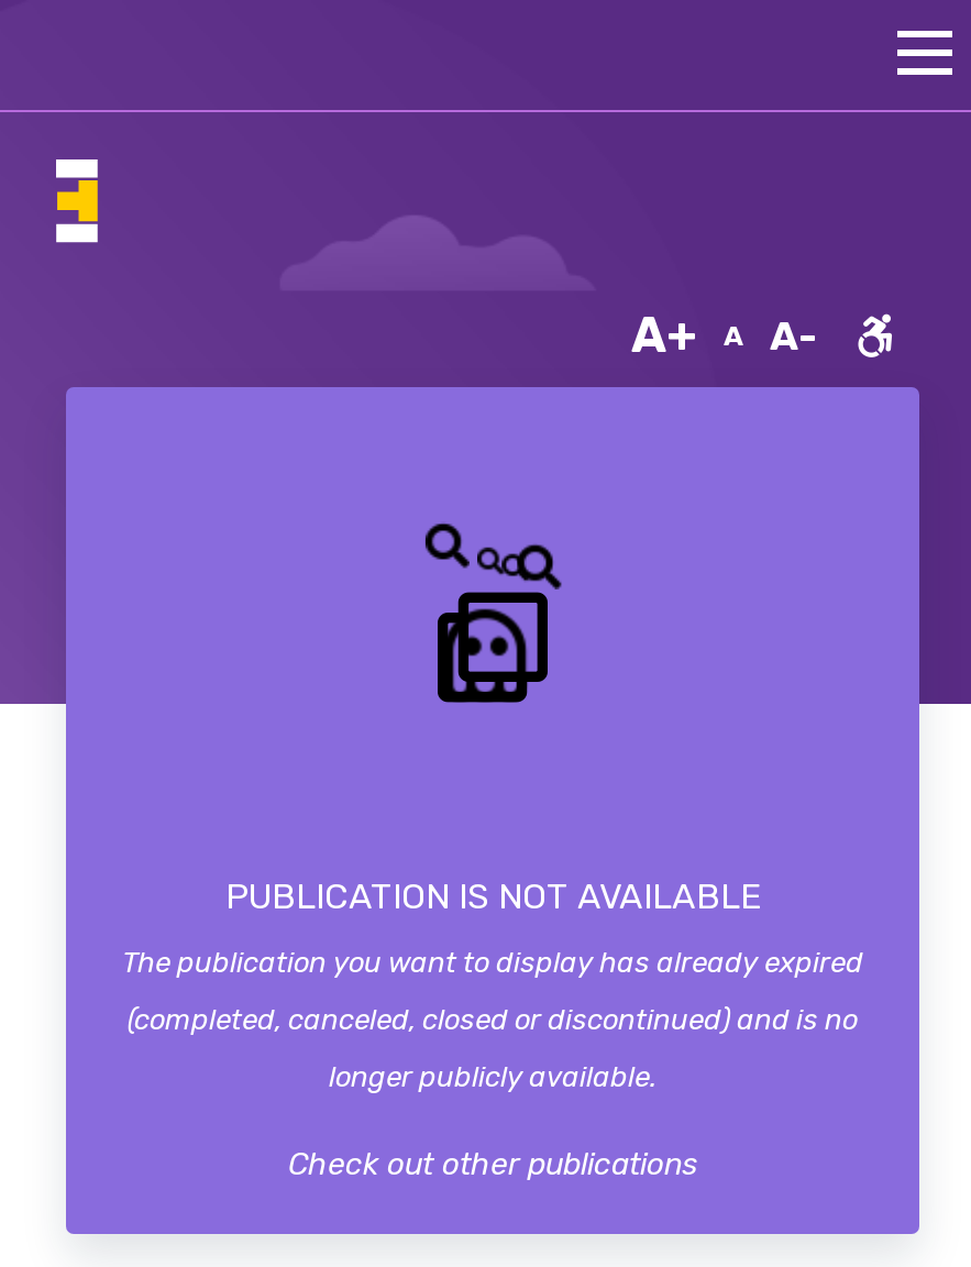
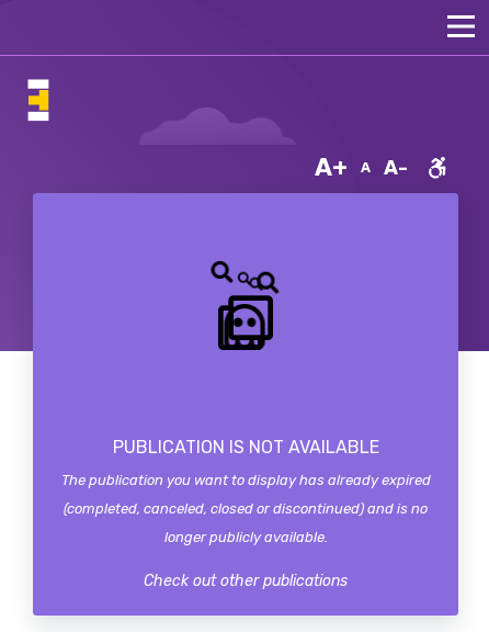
- [image]
+ [image]
